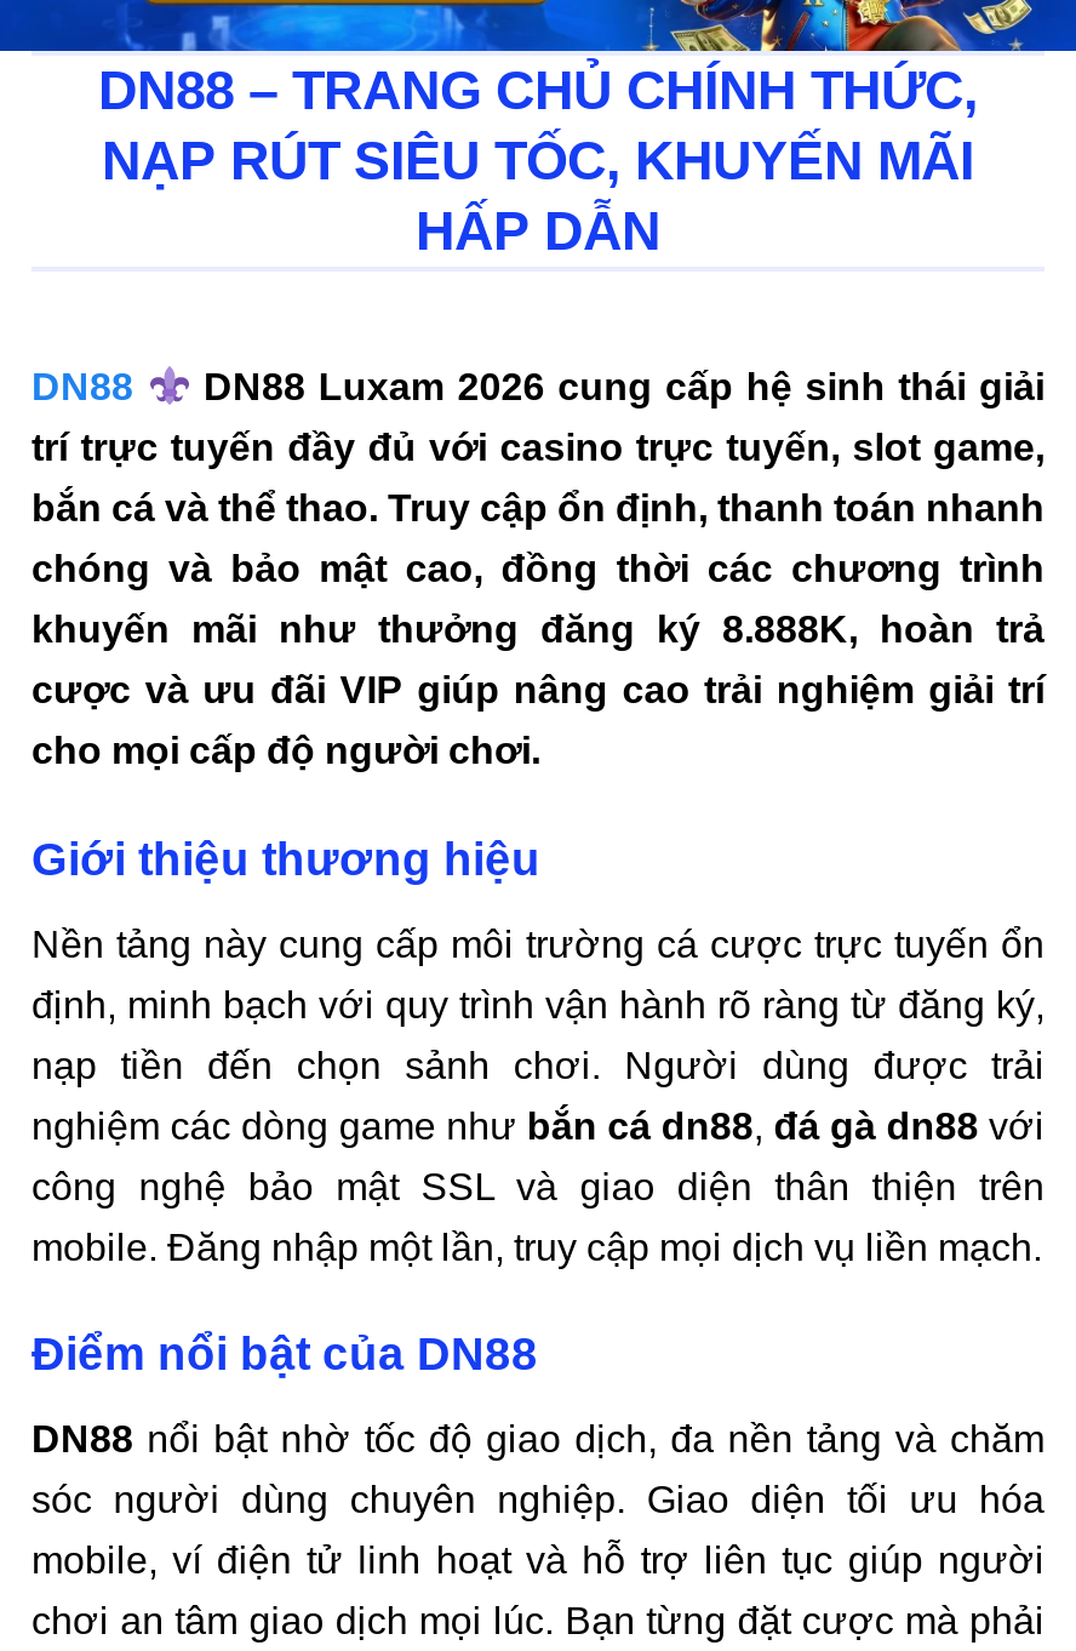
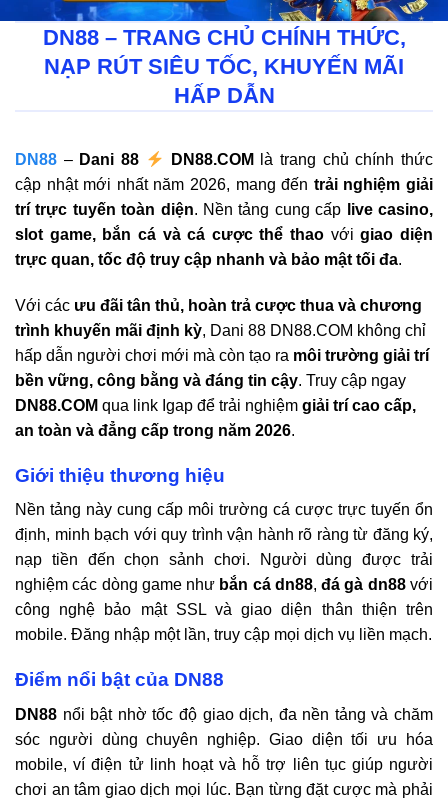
- DN88
- DN88 Luxam 2026 cung cấp hệ sinh thái giải
- trí trực tuyến đầy đủ với casino trực tuyến, slot game,
- bắn cá và thể thao. Truy cập ổn định, thanh toán nhanh
- chóng và bảo mật cao, đồng thời các chương trình
- khuyến mãi như thưởng đăng ký 8.888K, hoàn trả
- cược và ưu đãi VIP giúp nâng cao trải nghiệm giải trí
- cho mọi cấp độ người chơi.
+ DN88 – Dani 88
+ DN88.COM là trang chủ chính thức
+ cập nhật mới nhất năm 2026, mang đến trải nghiệm giải
+ trí trực tuyến toàn diện. Nền tảng cung cấp live casino,
+ slot game, bắn cá và cá cược thể thao với giao diện
+ trực quan, tốc độ truy cập nhanh và bảo mật tối đa.
+ Với các ưu đãi tân thủ, hoàn trả cược thua và chương
+ trình khuyến mãi định kỳ, Dani 88 DN88.COM không chỉ
+ hấp dẫn người chơi mới mà còn tạo ra môi trường giải trí
+ bền vững, công bằng và đáng tin cậy. Truy cập ngay
+ DN88.COM qua link Igap để trải nghiệm giải trí cao cấp,
+ an toàn và đẳng cấp trong năm 2026.
